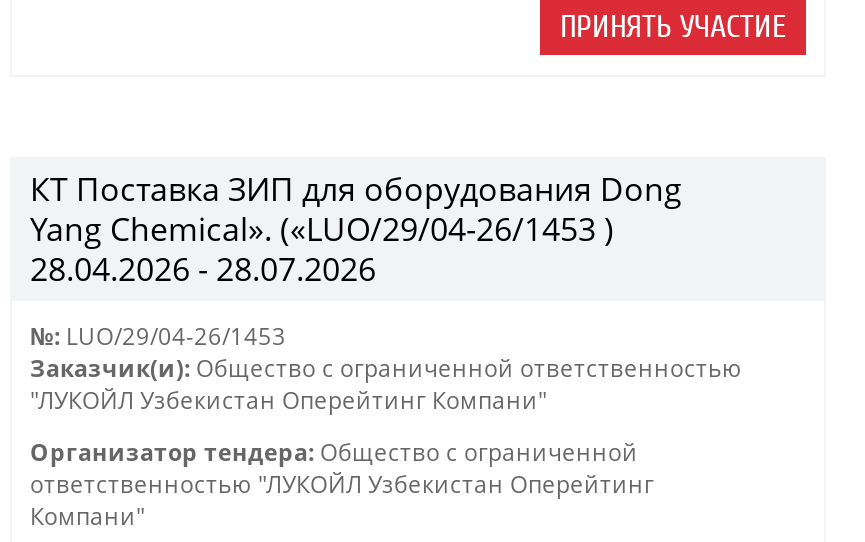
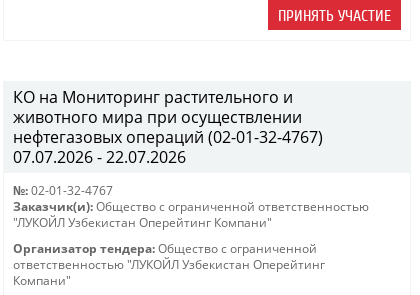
- КТ Поставка ЗИП для оборудования Dong
- Yang Chemical». («LUO/29/04-26/1453 )
- 28.04.2026 - 28.07.2026
+ КО на Мониторинг растительного и
+ животного мира при осуществлении
+ нефтегазовых операций (02-01-32-4767)
+ 07.07.2026 - 22.07.2026

- №: LUO/29/04-26/1453
+ №: 02-01-32-4767
